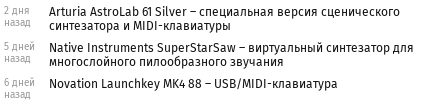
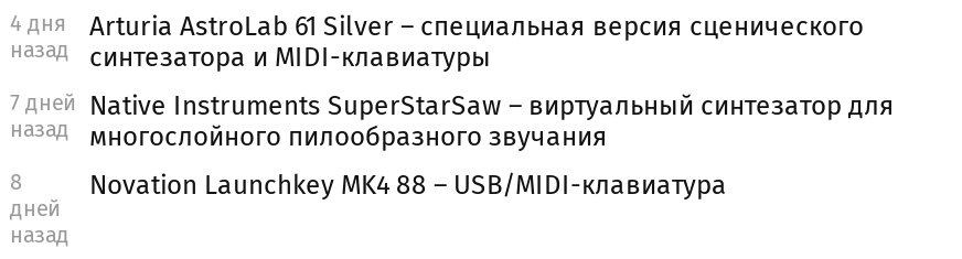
- 2 дня Arturia AstroLab 61 Silver – специальная версия сценического
+ 4 дня Arturia AstroLab 61 Silver – специальная версия сценического

- 5 дней Native Instruments SuperStarSaw – виртуальный синтезатор для
+ 7 дней Native Instruments SuperStarSaw – виртуальный синтезатор для

- 6 дней
+ 8
+ дней
